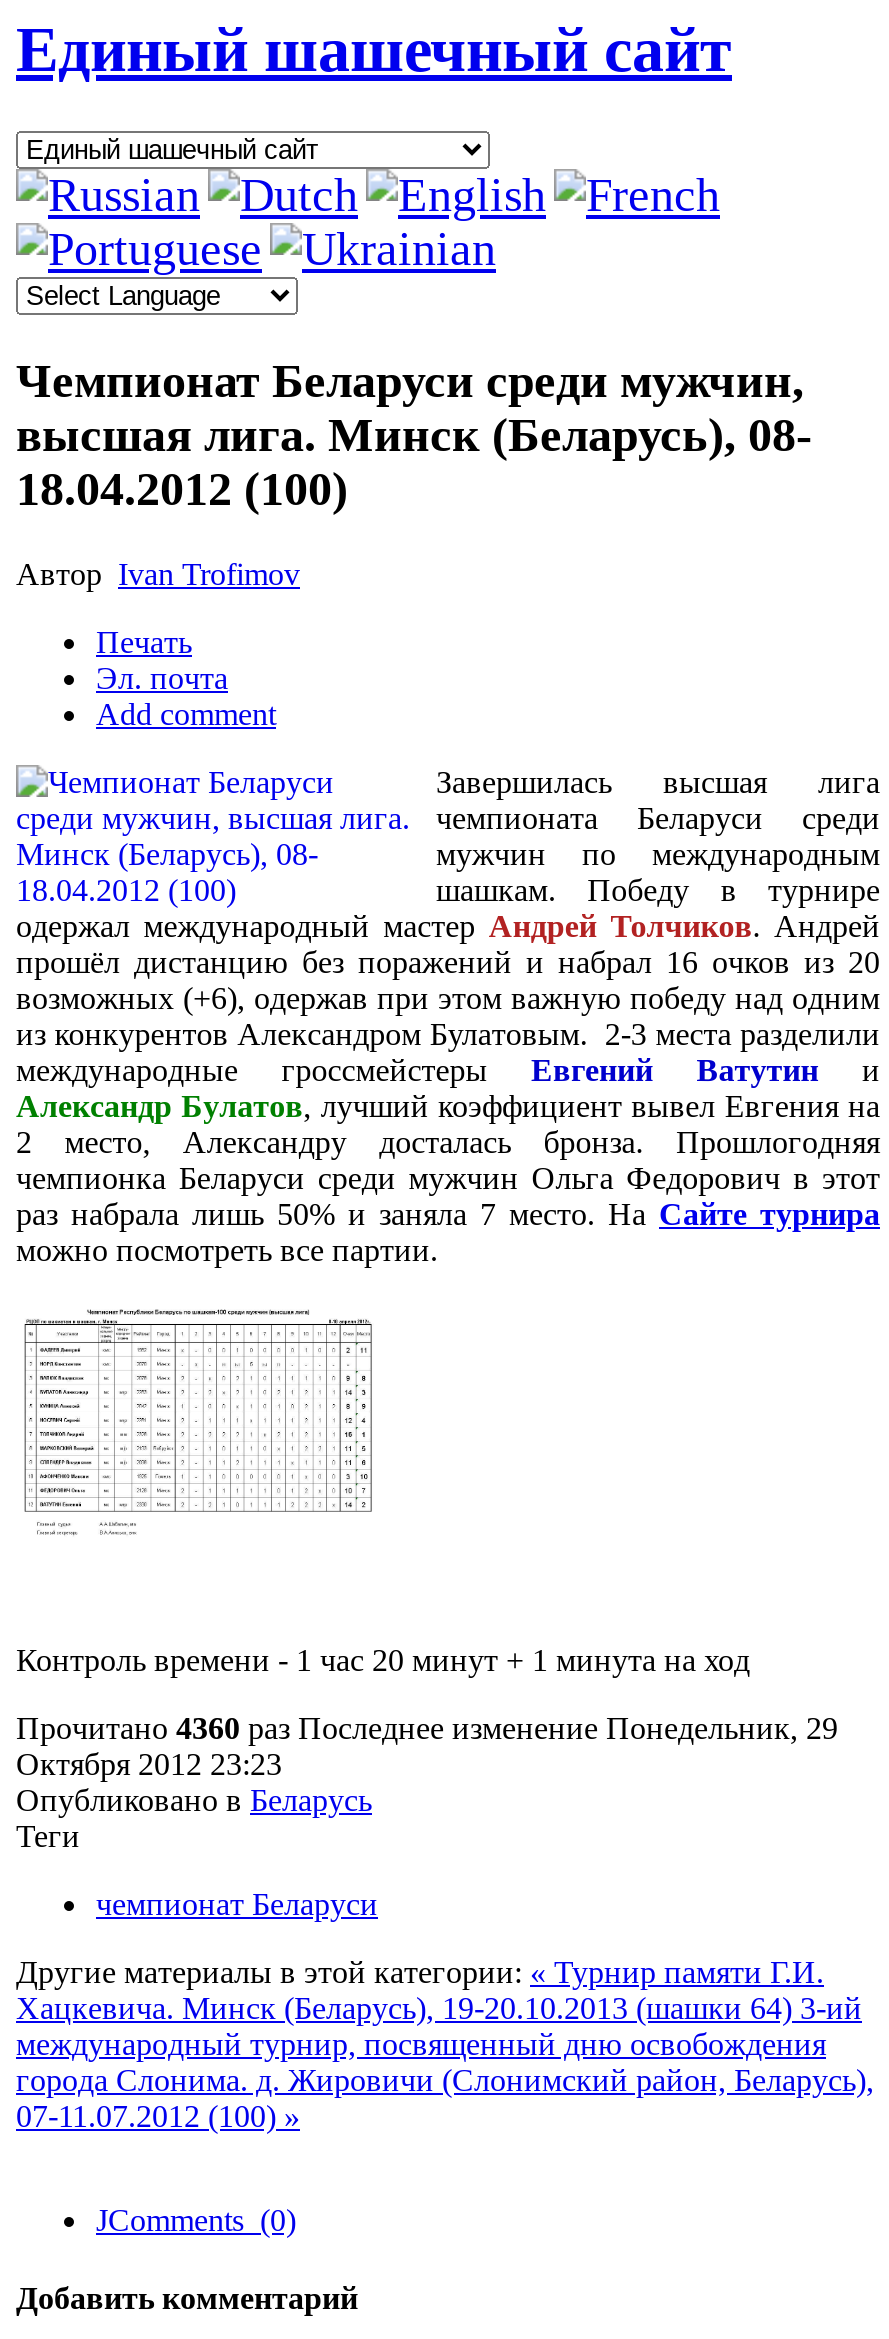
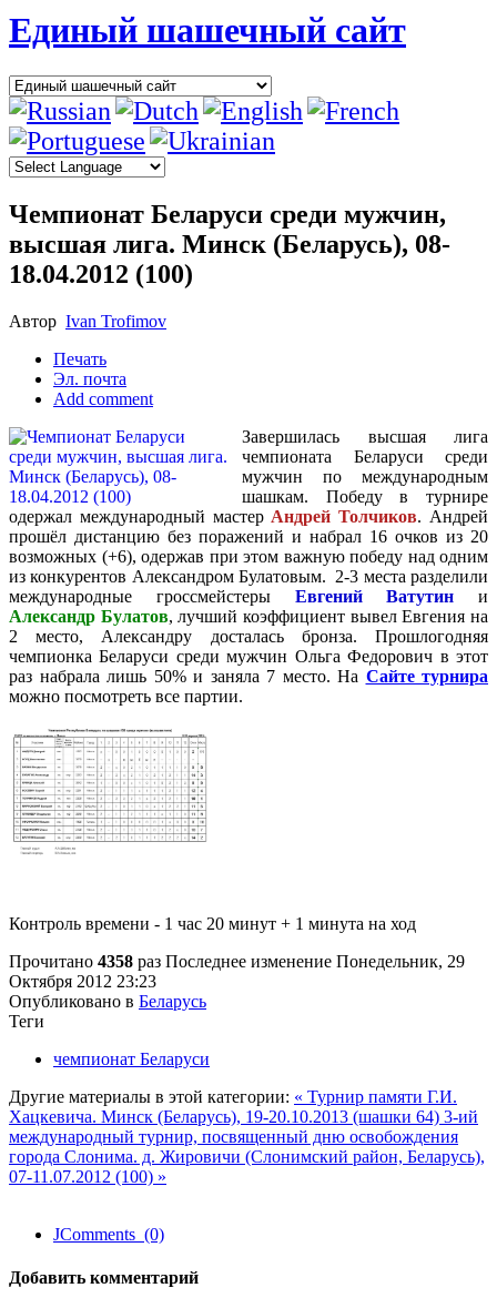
- Прочитано 4360 раз Последнее изменение Понедельник, 29
+ Прочитано 4358 раз Последнее изменение Понедельник, 29
